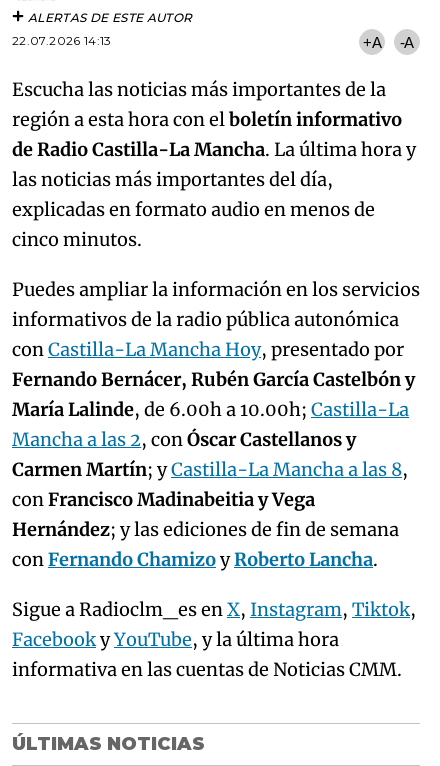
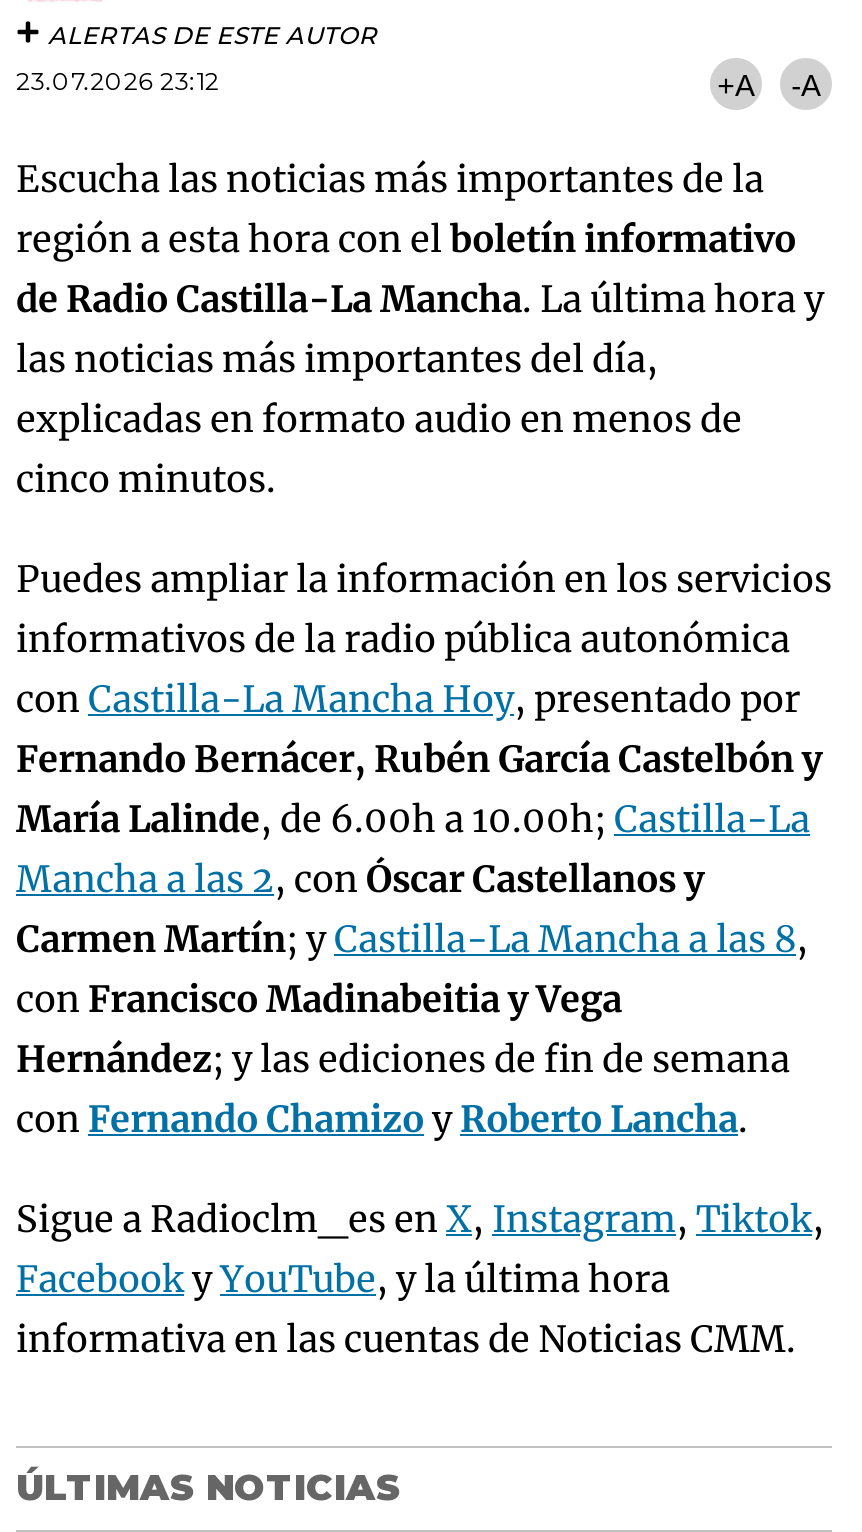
- 22.07.2026 14:13
+ 23.07.2026 23:12
